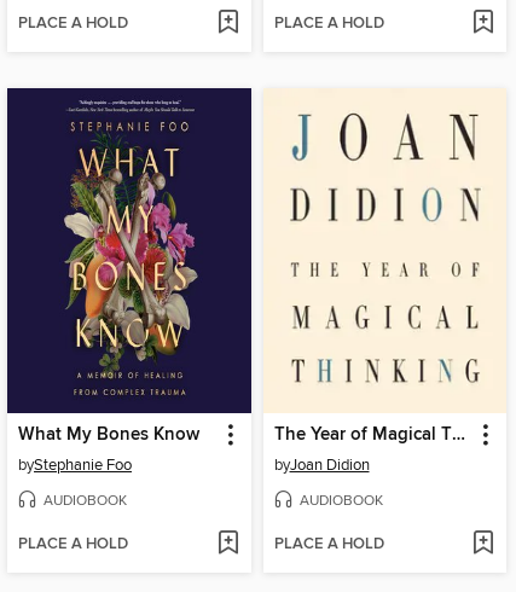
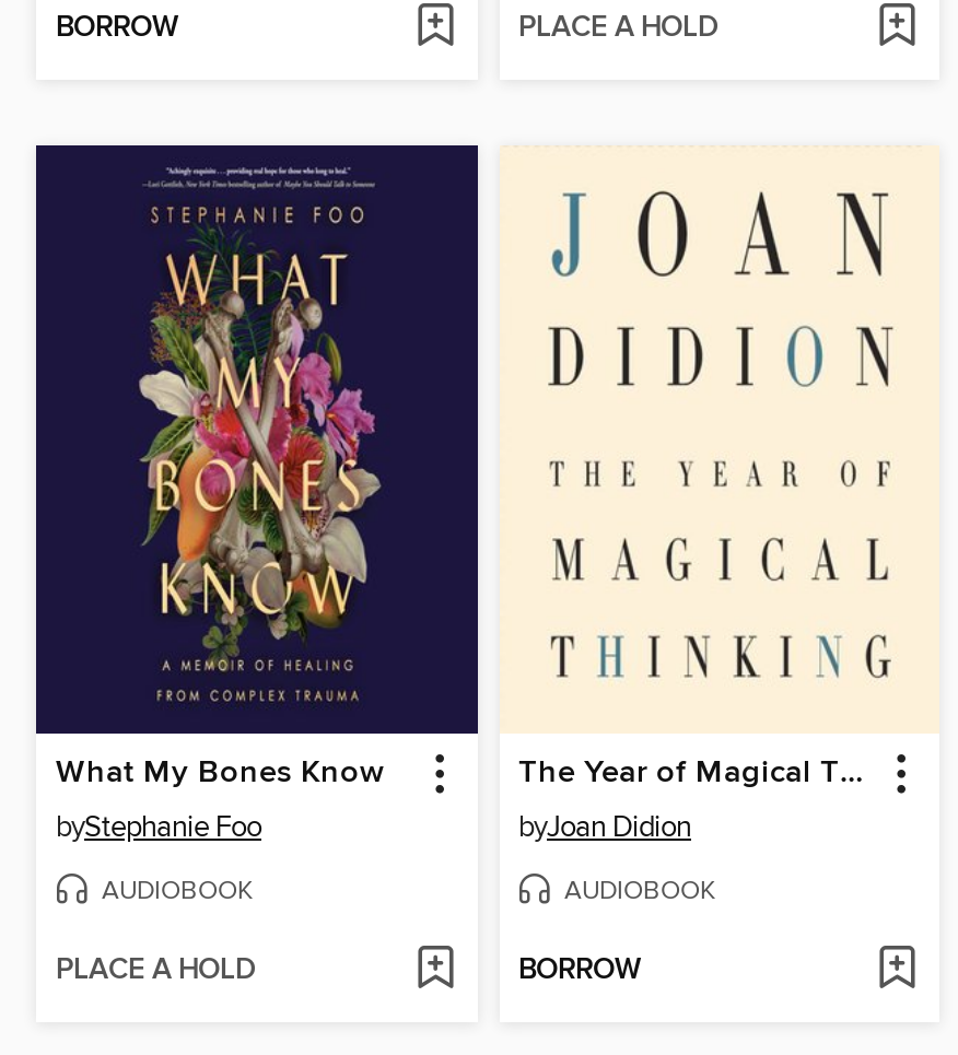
- PLACE A HOLD
+ BORROW

- PLACE A HOLD
+ BORROW
